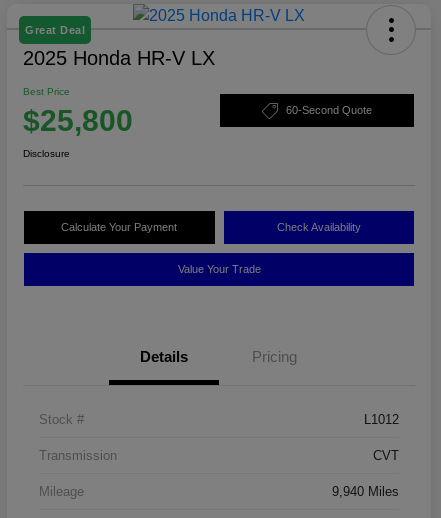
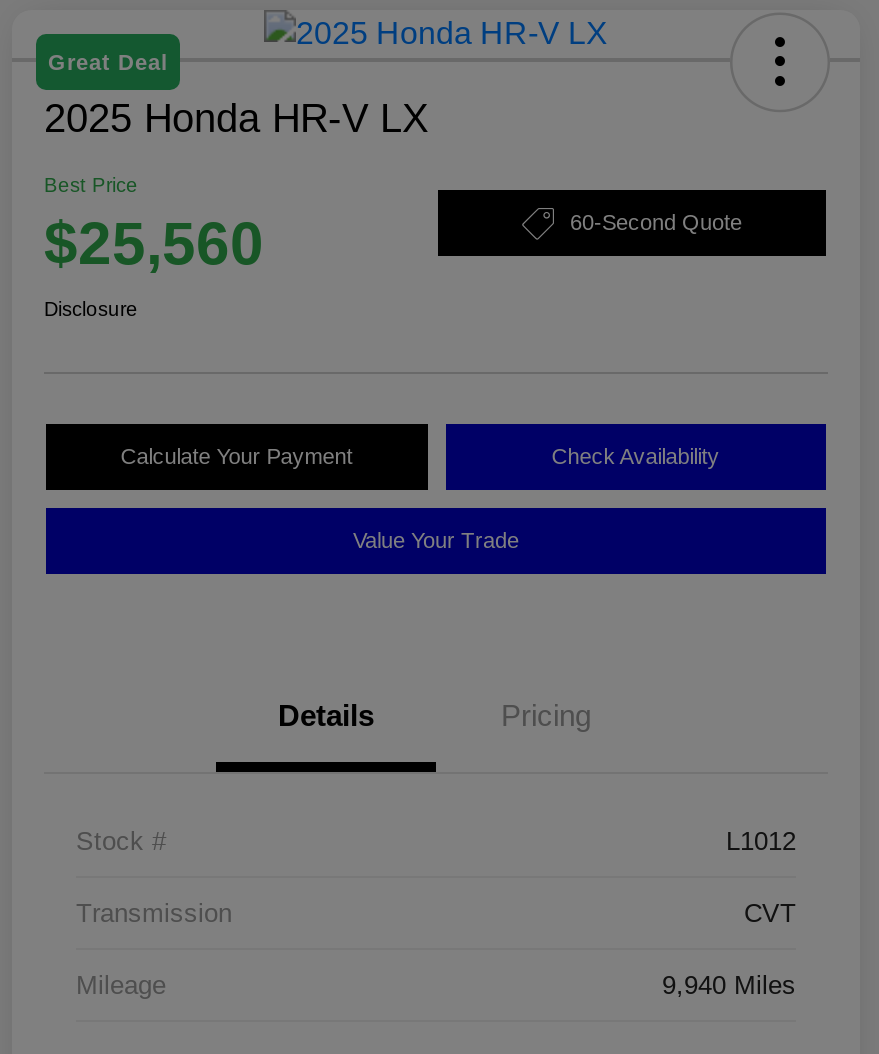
- $25,800
+ $25,560
